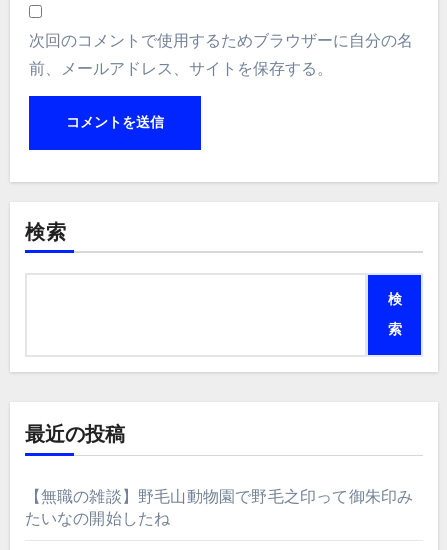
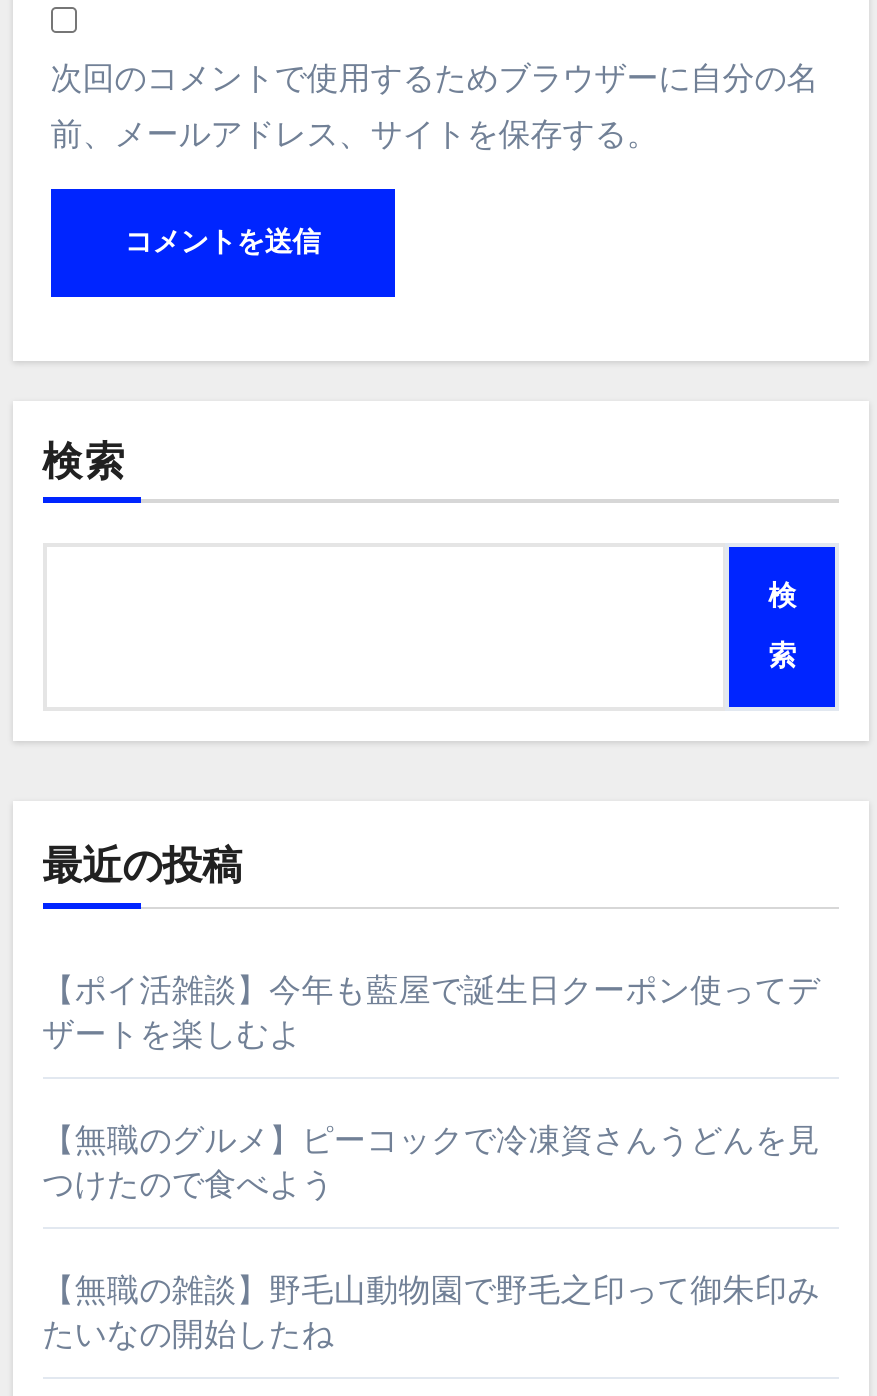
+ 【ポイ活雑談】今年も藍屋で誕生日クーポン使ってデ
+ ザートを楽しむよ
+ 【無職のグルメ】ピーコックで冷凍資さんうどんを見
+ つけたので食べよう
